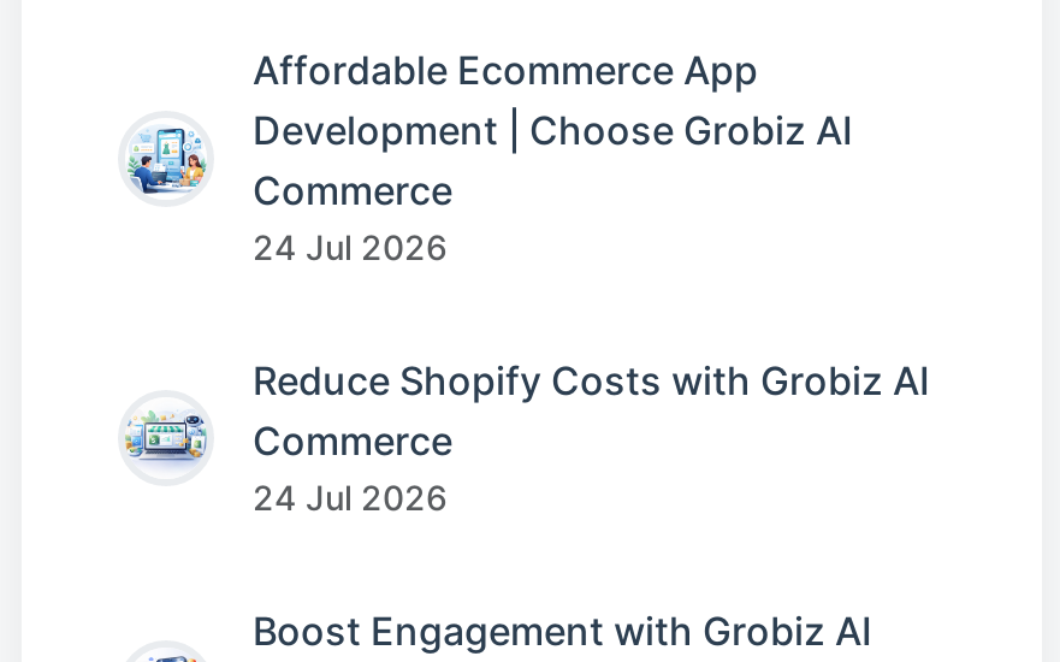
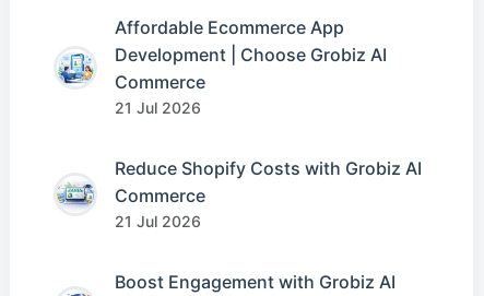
- 24 Jul 2026
+ 21 Jul 2026

- 24 Jul 2026
+ 21 Jul 2026
